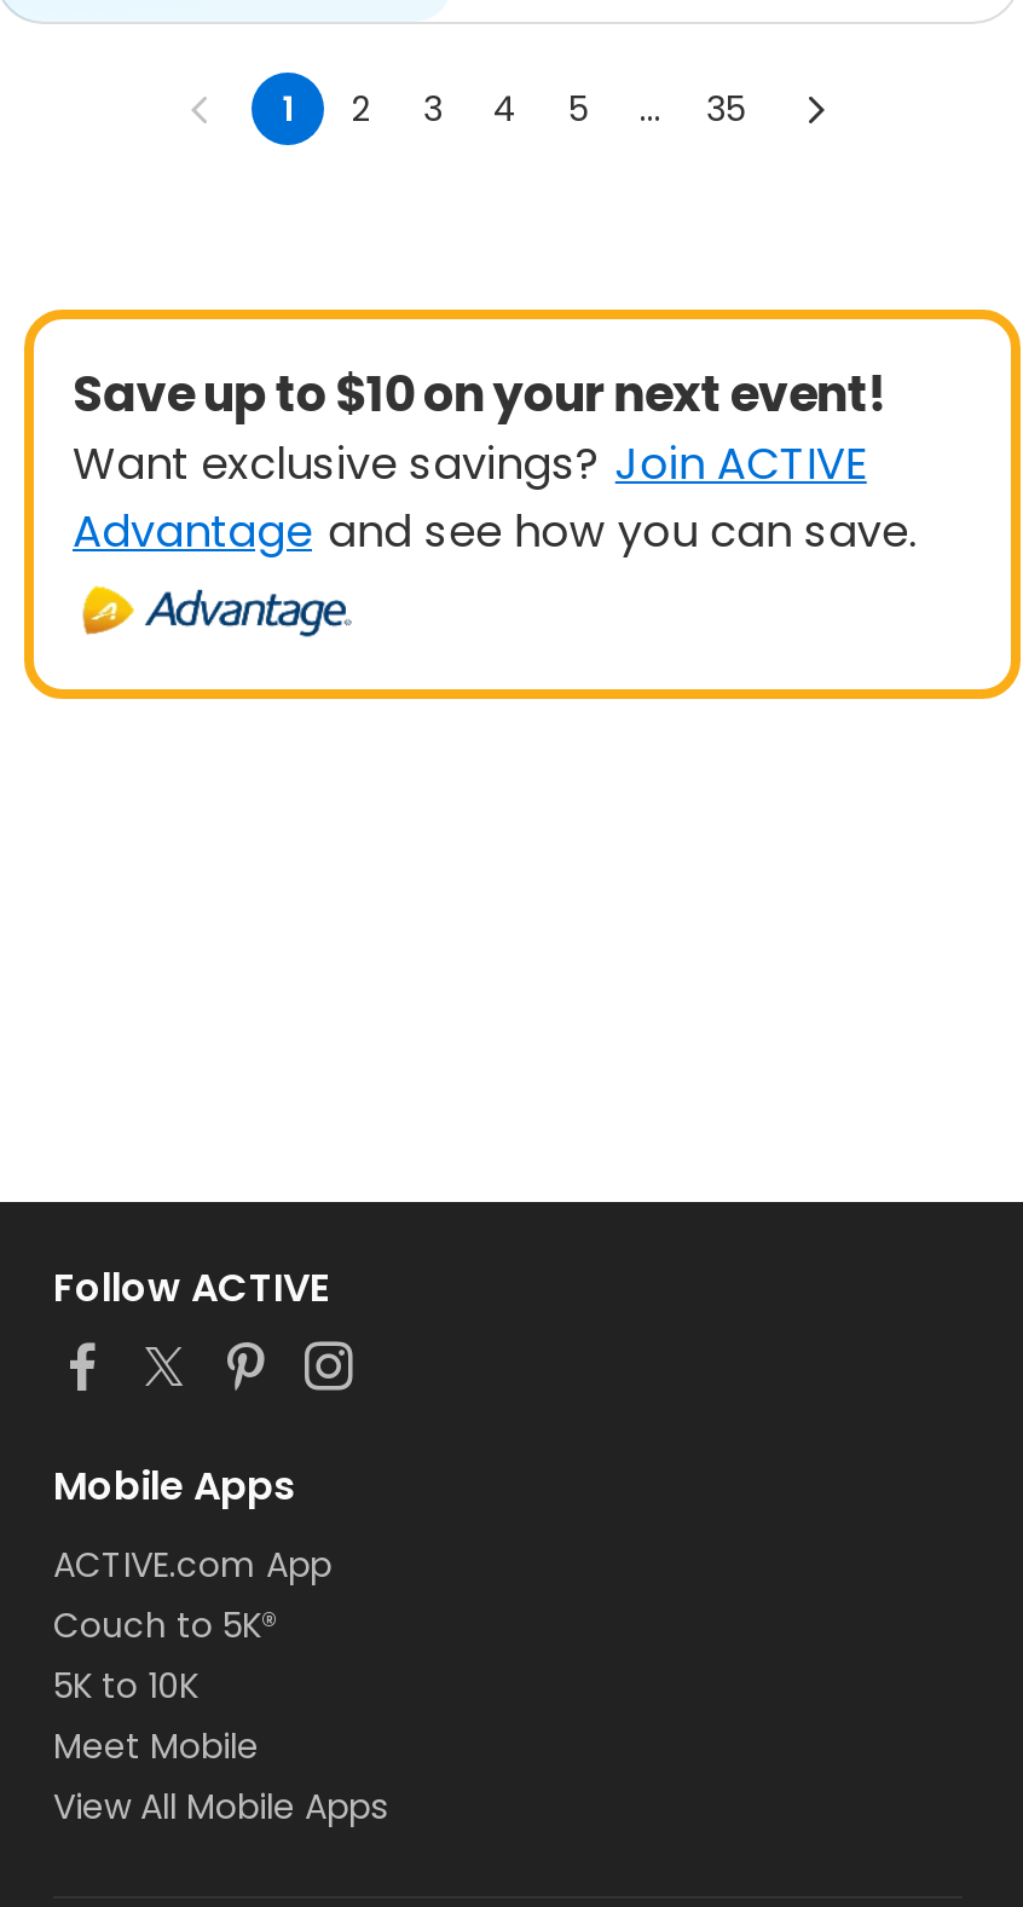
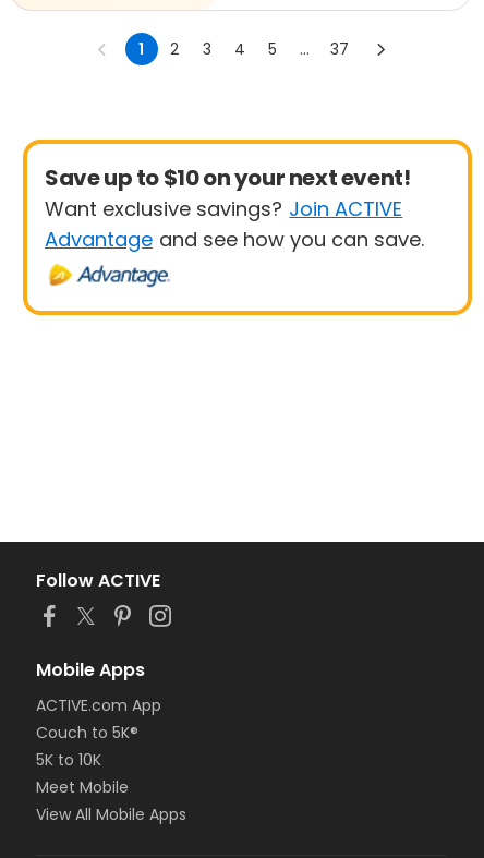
- 35
+ 37
